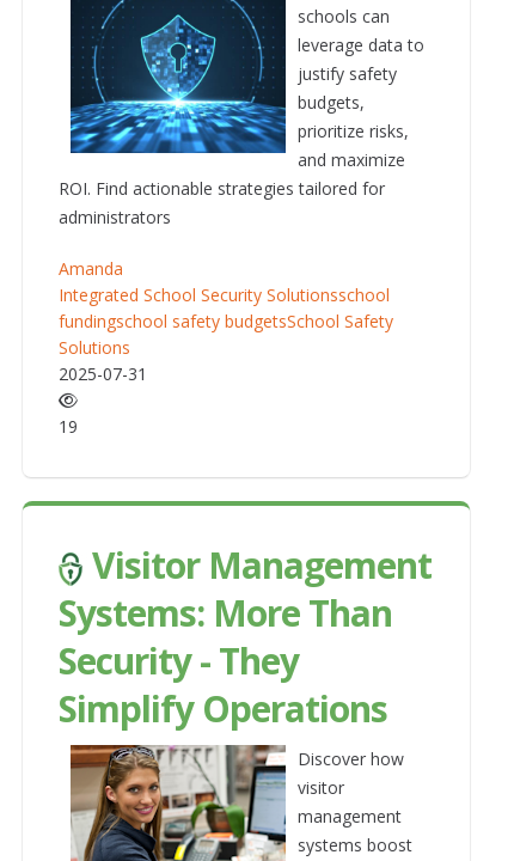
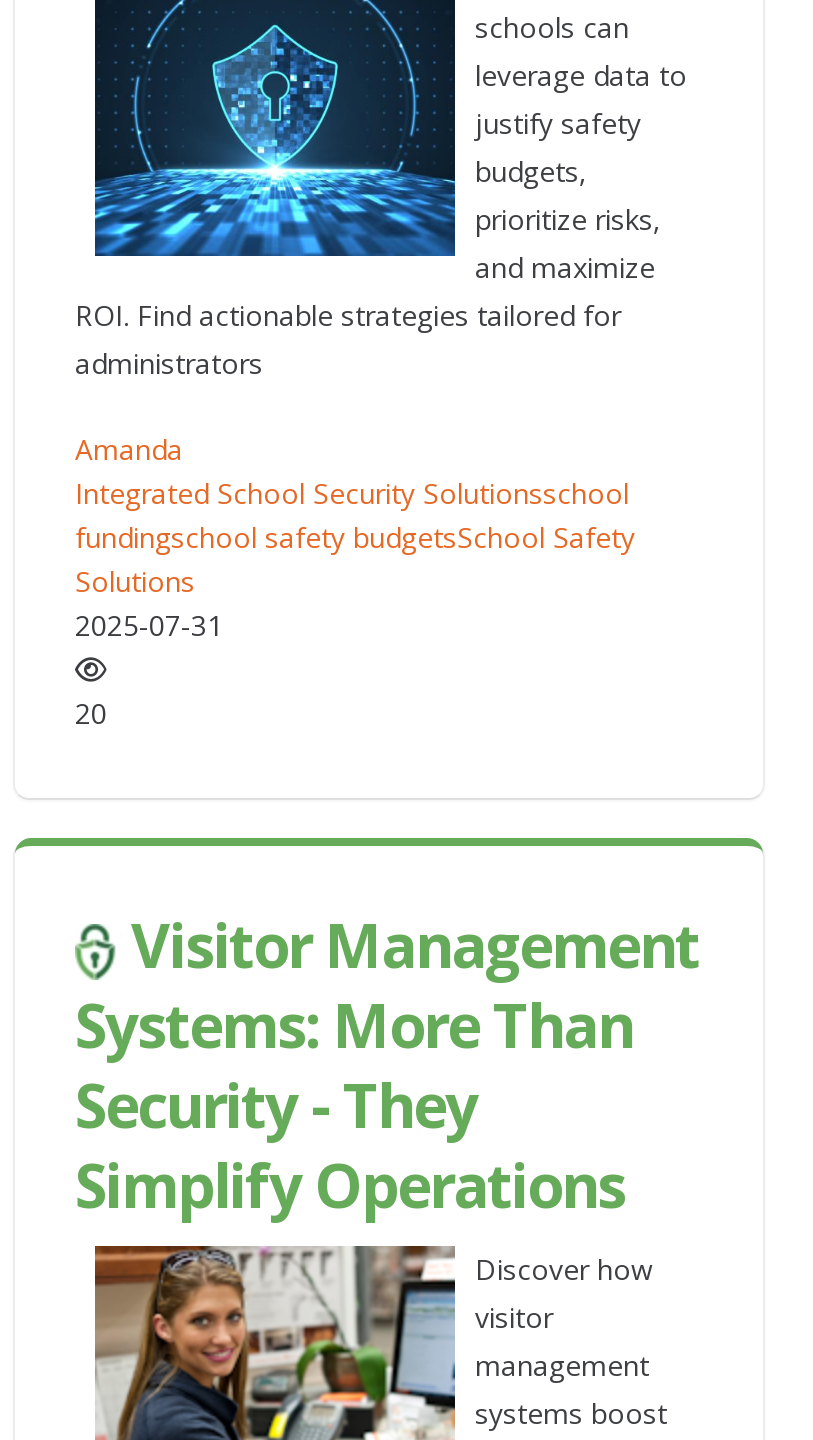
- 19
+ 20
